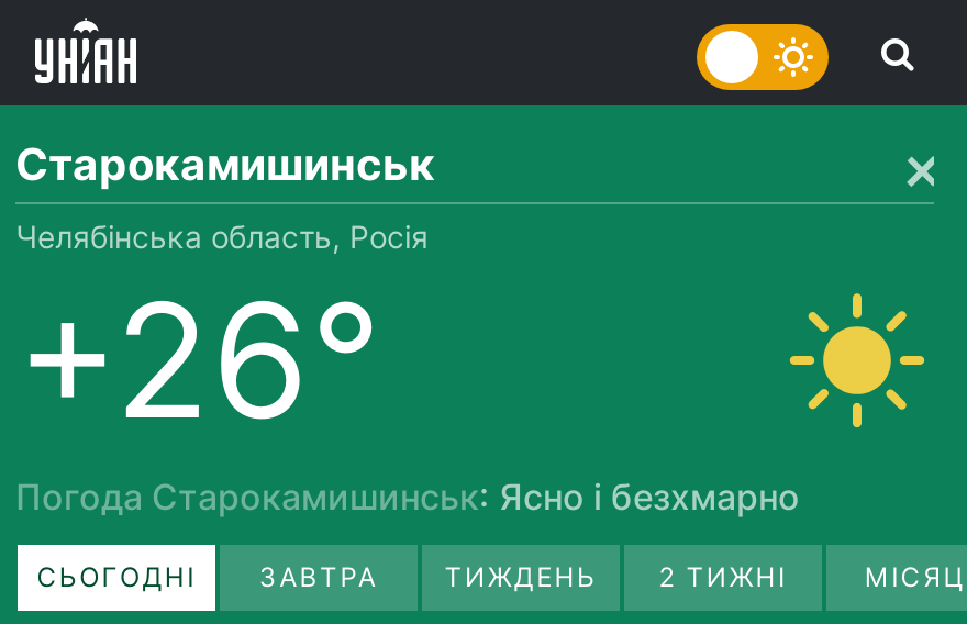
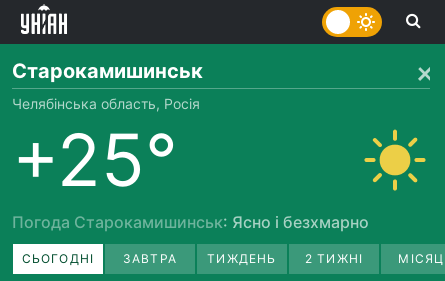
- +26°
+ +25°
